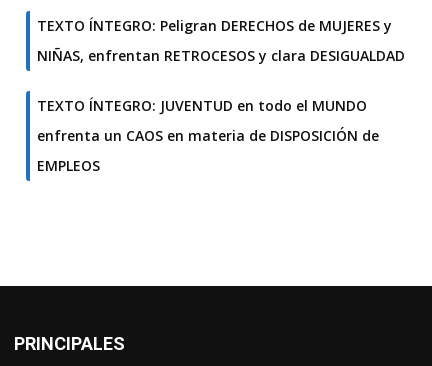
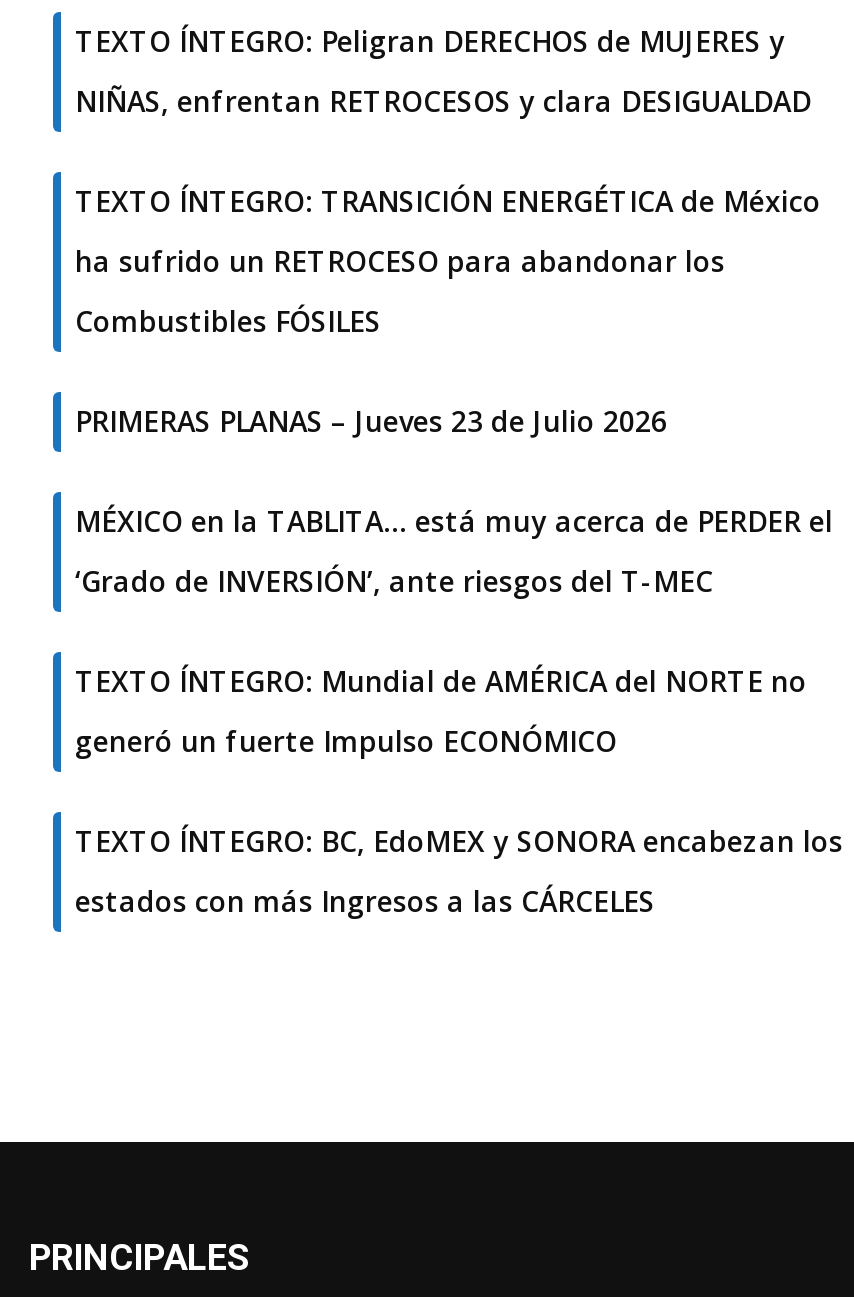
- TEXTO ÍNTEGRO: JUVENTUD en todo el MUNDO
- enfrenta un CAOS en materia de DISPOSICIÓN de
- EMPLEOS
+ TEXTO ÍNTEGRO: TRANSICIÓN ENERGÉTICA de México
+ ha sufrido un RETROCESO para abandonar los
+ Combustibles FÓSILES
+ PRIMERAS PLANAS – Jueves 23 de Julio 2026
+ MÉXICO en la TABLITA… está muy acerca de PERDER el
+ ‘Grado de INVERSIÓN’, ante riesgos del T-MEC
+ TEXTO ÍNTEGRO: Mundial de AMÉRICA del NORTE no
+ generó un fuerte Impulso ECONÓMICO
+ TEXTO ÍNTEGRO: BC, EdoMEX y SONORA encabezan los
+ estados con más Ingresos a las CÁRCELES
